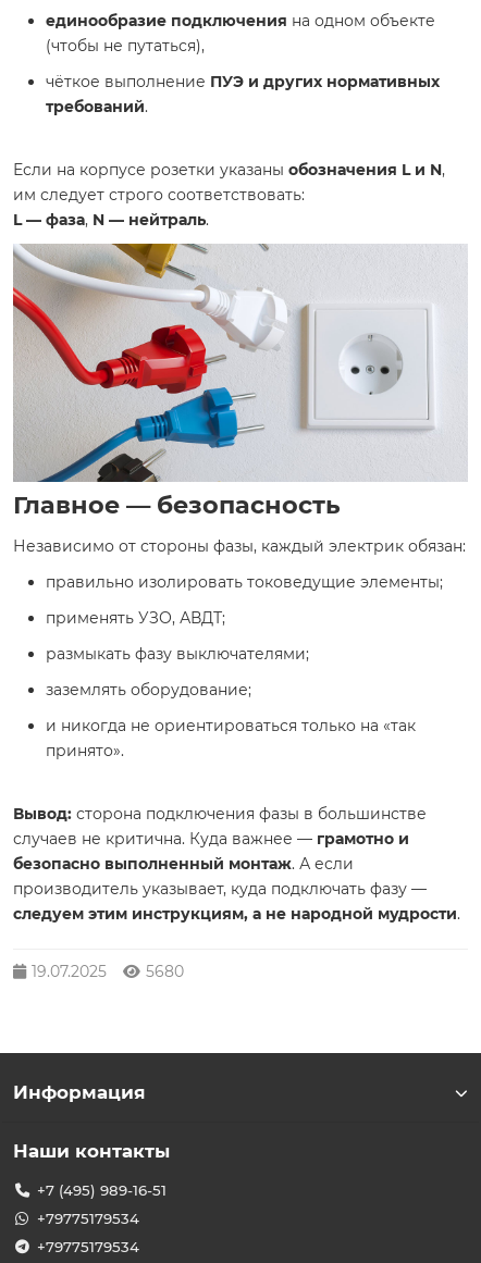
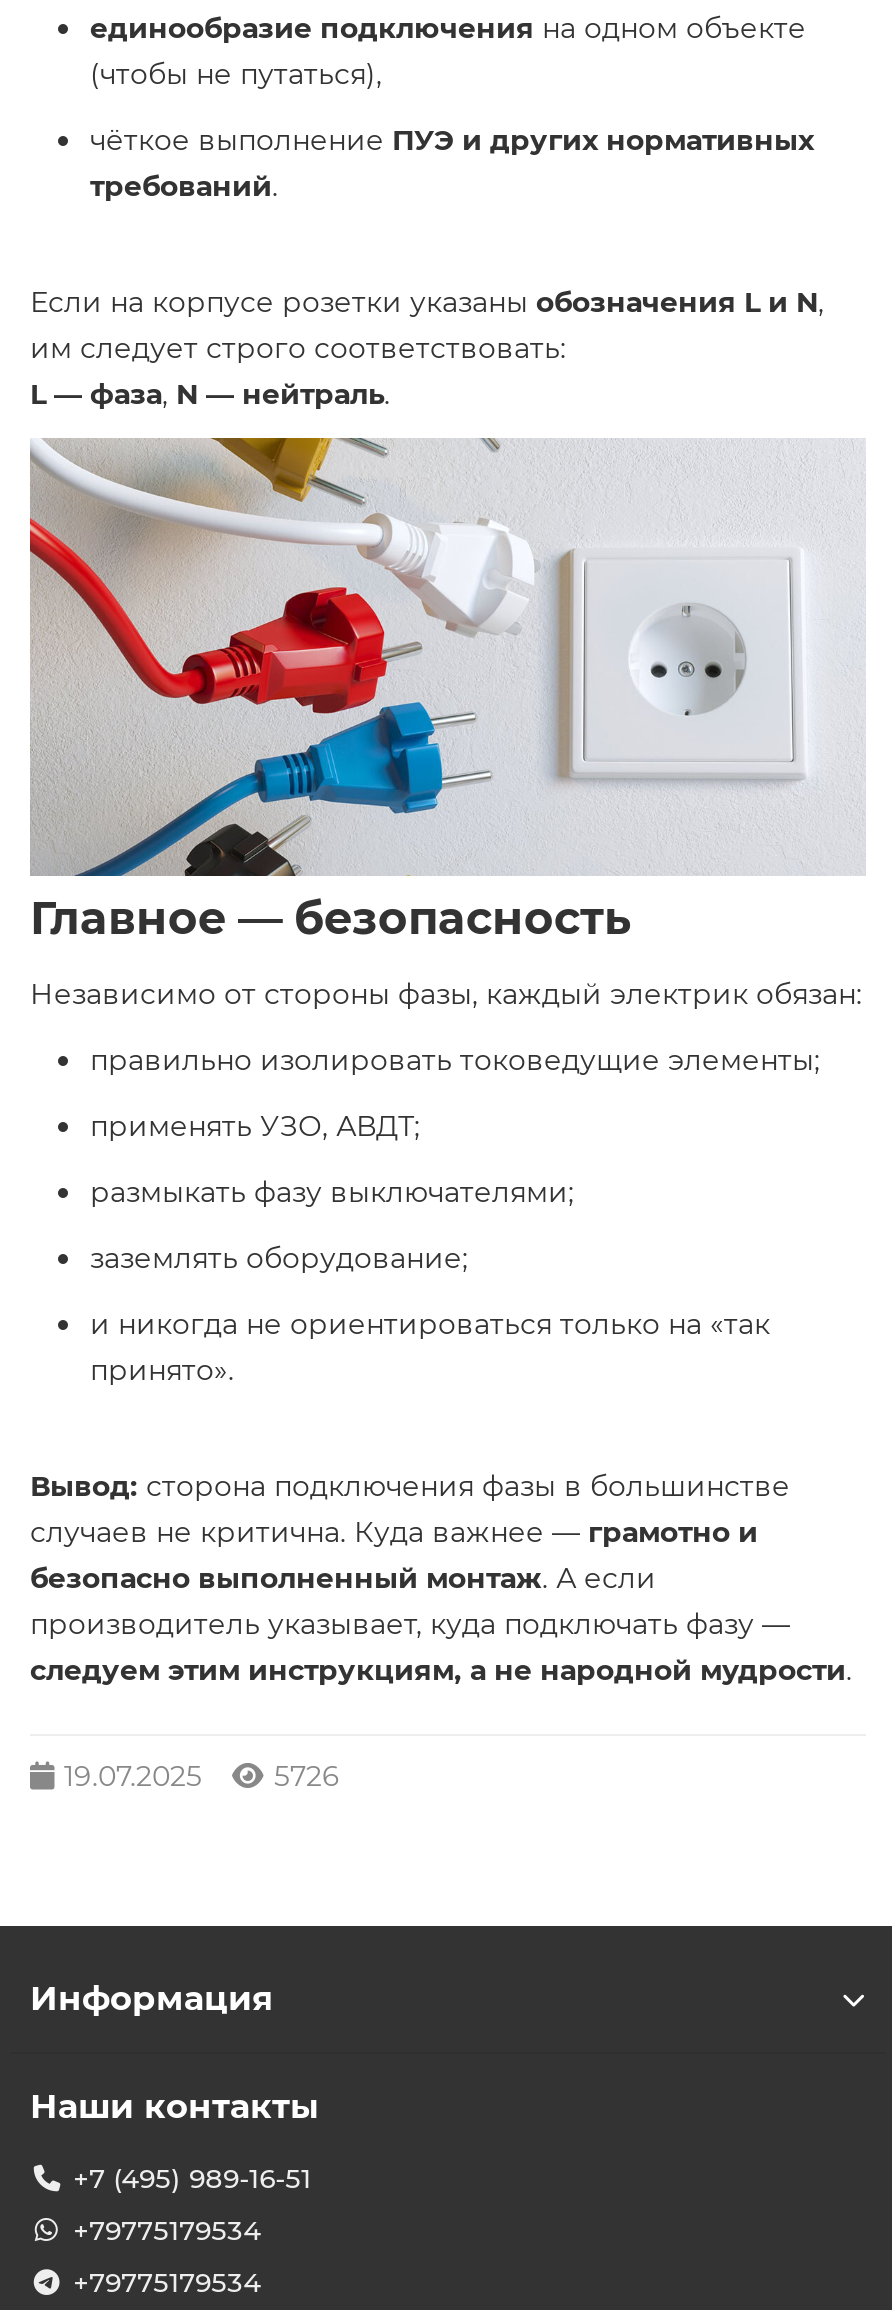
- 19.07.2025 5680
+ 19.07.2025 5726
